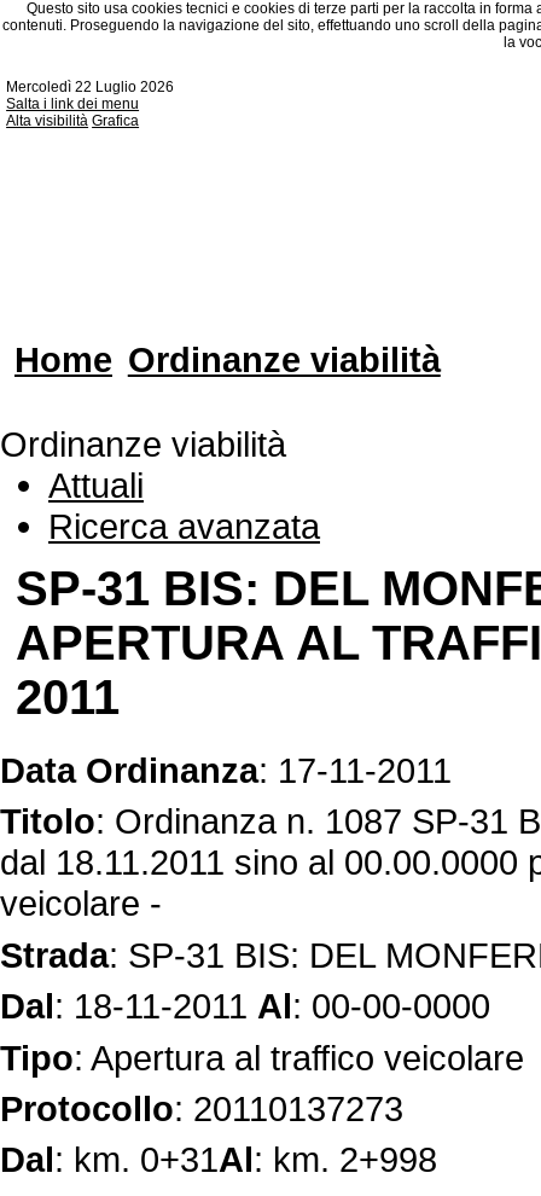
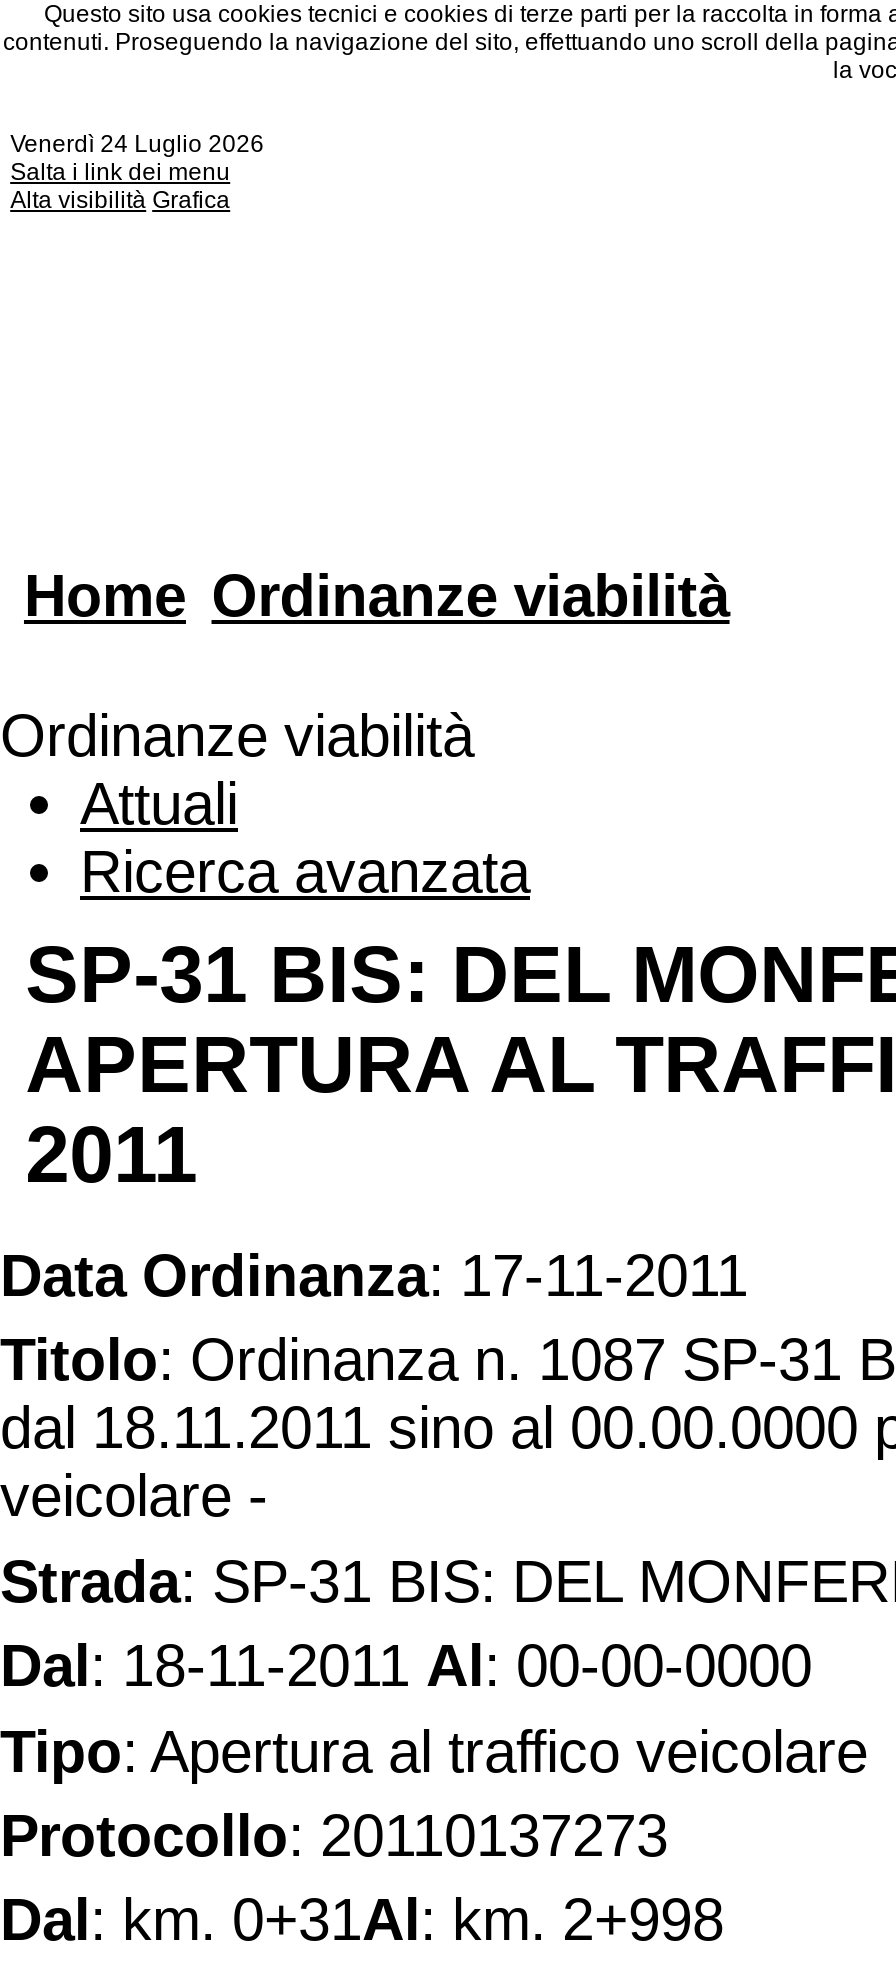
- Mercoledì 22 Luglio 2026
+ Venerdì 24 Luglio 2026
